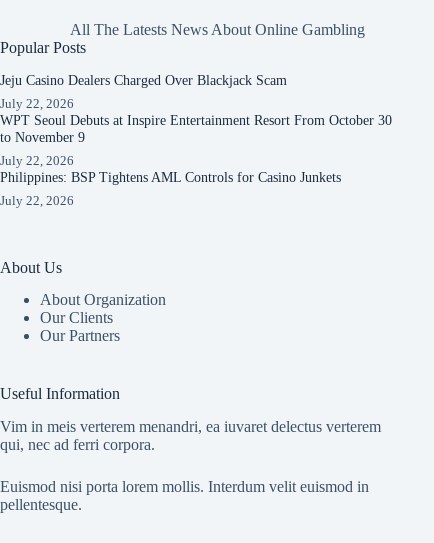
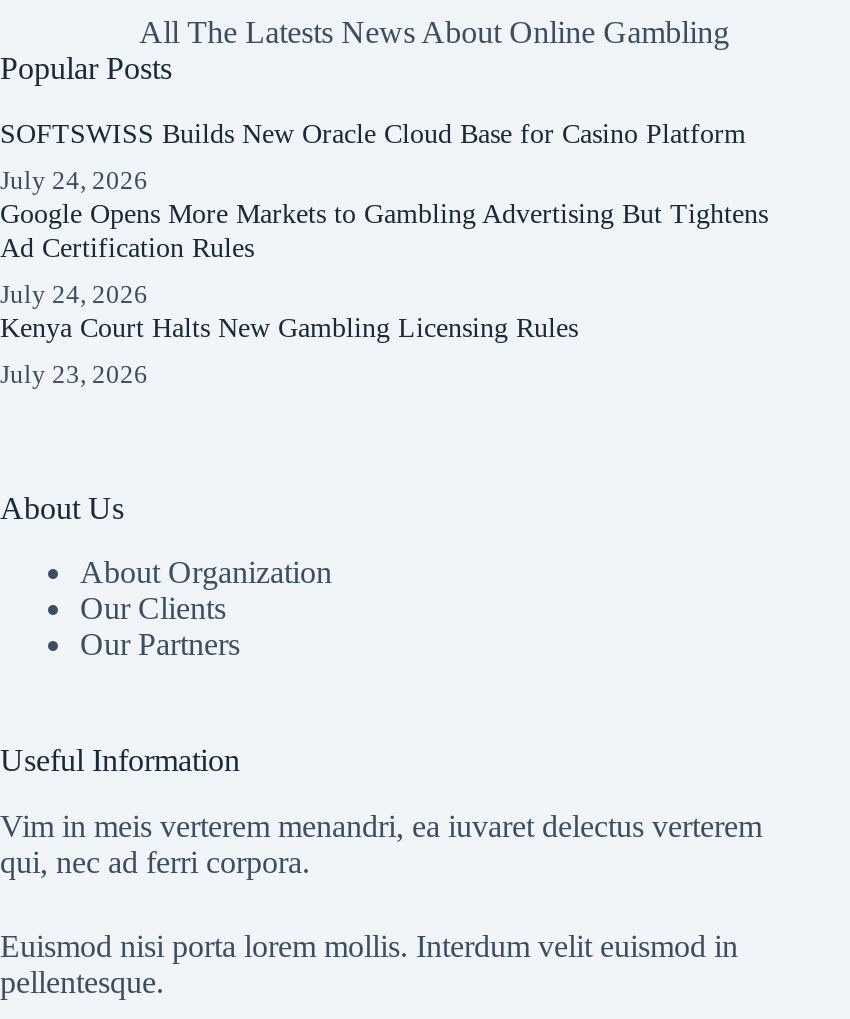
- Jeju Casino Dealers Charged Over Blackjack Scam
+ SOFTSWISS Builds New Oracle Cloud Base for Casino Platform

- July 22, 2026
- WPT Seoul Debuts at Inspire Entertainment Resort From October 30
- to November 9
+ July 24, 2026
+ Google Opens More Markets to Gambling Advertising But Tightens
+ Ad Certification Rules

- July 22, 2026
- Philippines: BSP Tightens AML Controls for Casino Junkets
+ July 24, 2026
+ Kenya Court Halts New Gambling Licensing Rules

- July 22, 2026
+ July 23, 2026
